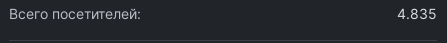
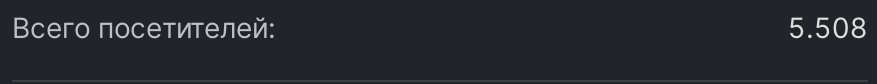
- 4.835
+ 5.508
